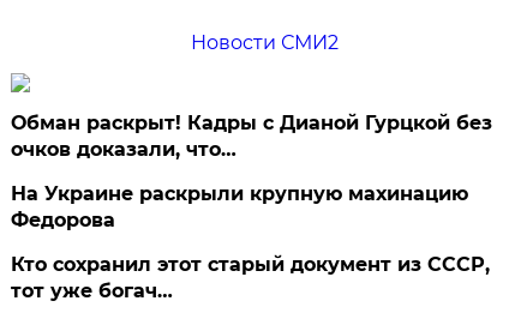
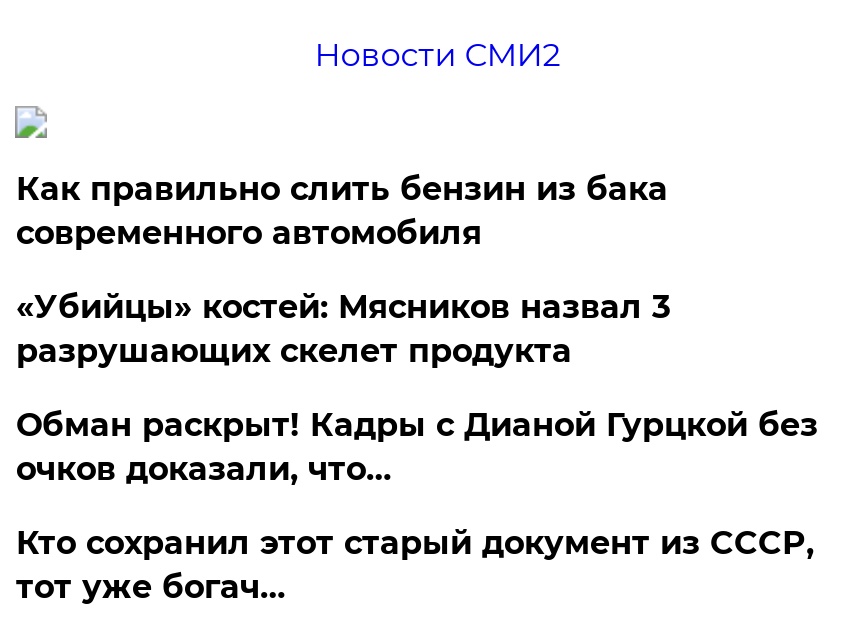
+ Как правильно слить бензин из бака
+ современного автомобиля
+ «Убийцы» костей: Мясников назвал 3
+ разрушающих скелет продукта

moved down: Обман раскрыт! Кадры с Дианой Гурцкой без | очков доказали, что…

- На Украине раскрыли крупную махинацию
- Федорова
